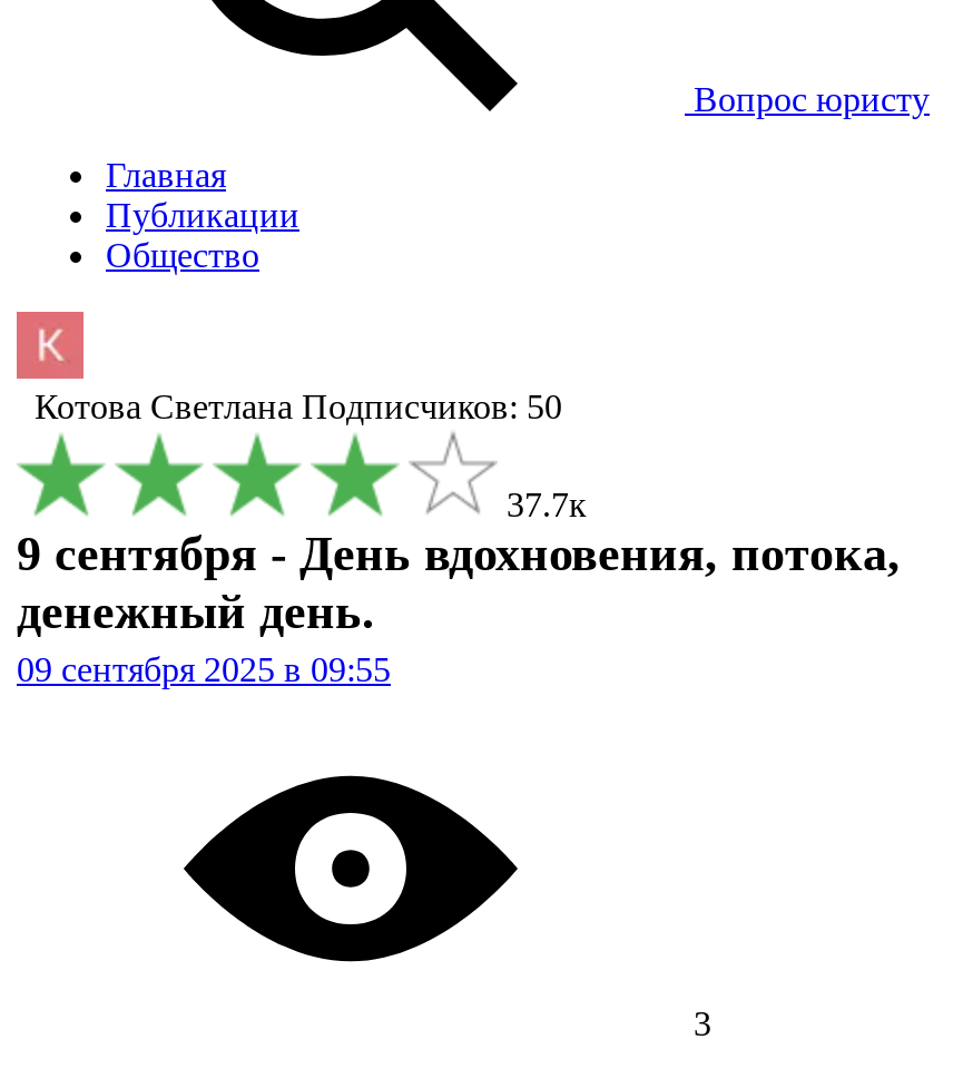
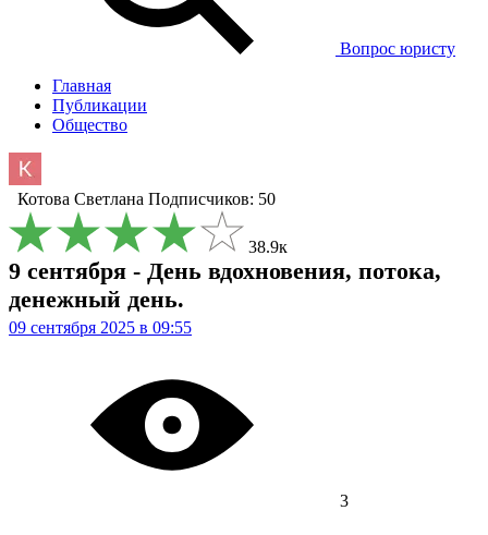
- 37.7к
+ 38.9к
